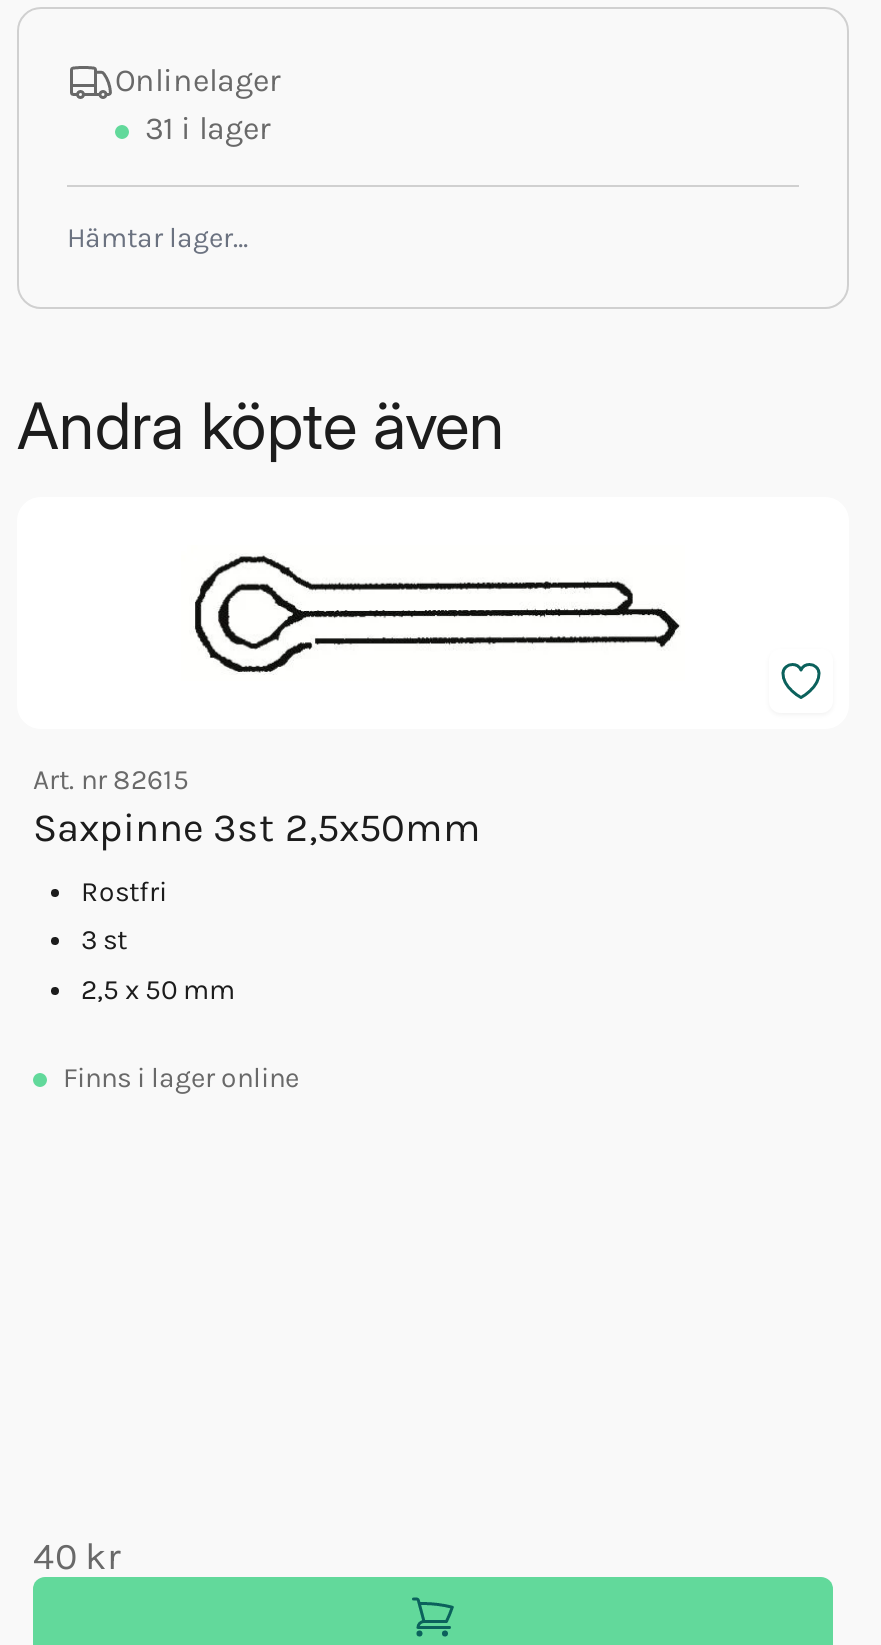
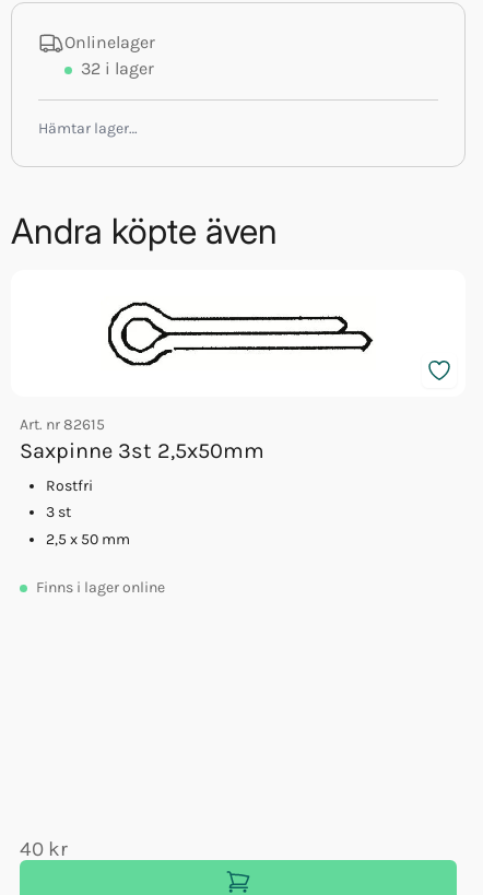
- 31 i lager
+ 32 i lager
